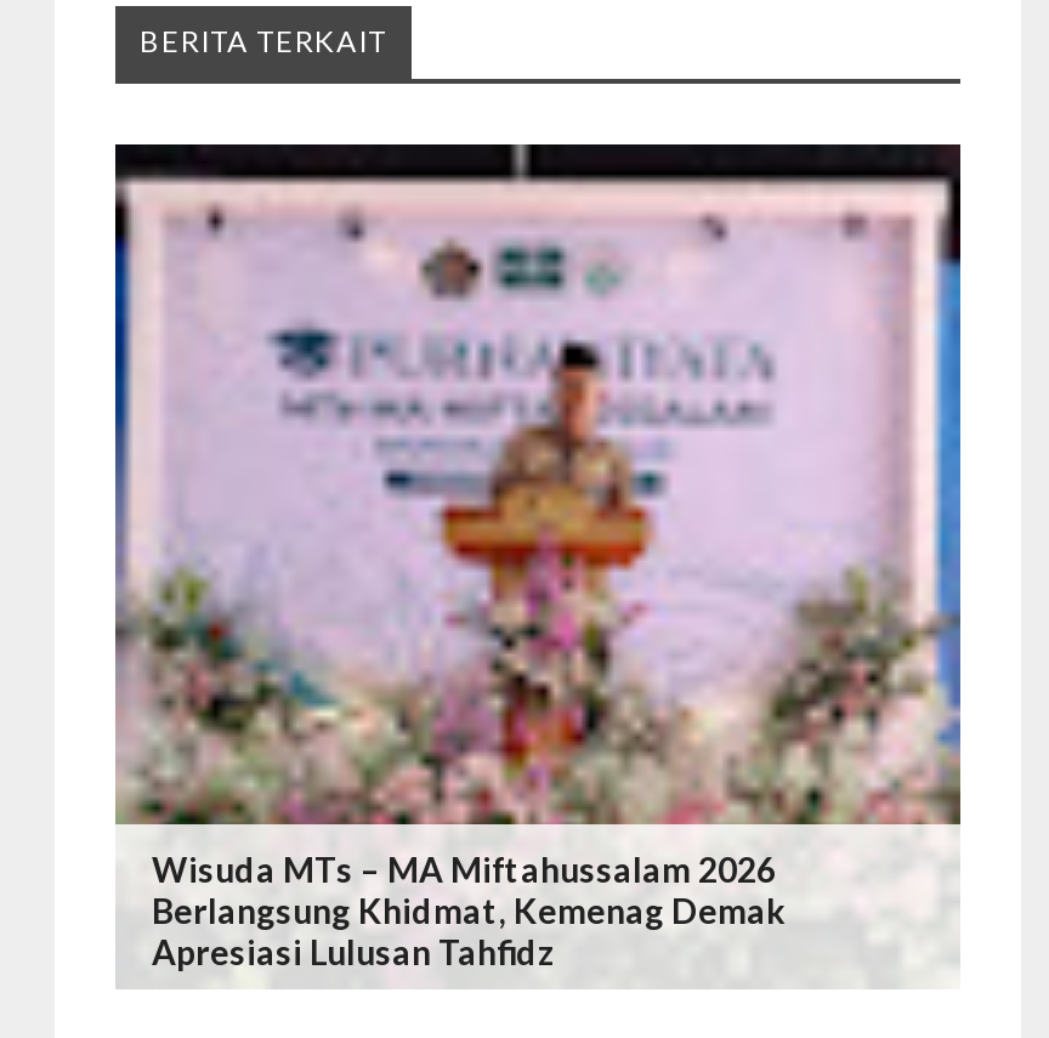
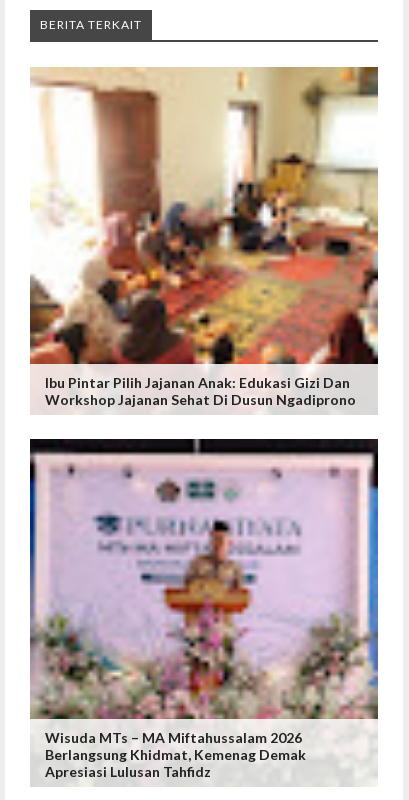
+ [image]
+ Ibu Pintar Pilih Jajanan Anak: Edukasi Gizi Dan
+ Workshop Jajanan Sehat Di Dusun Ngadiprono
